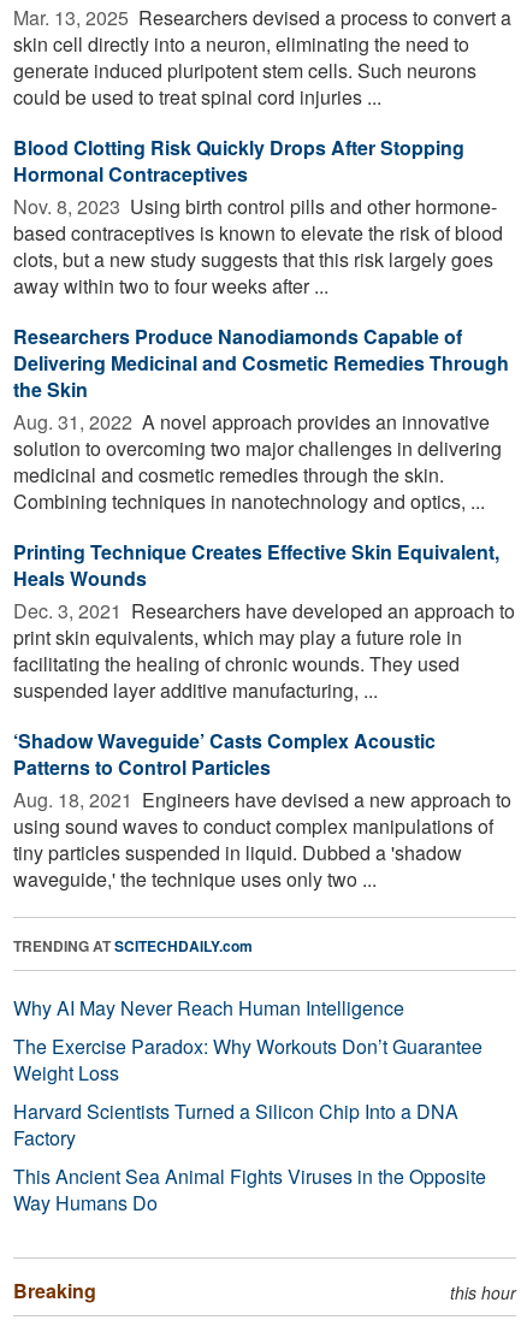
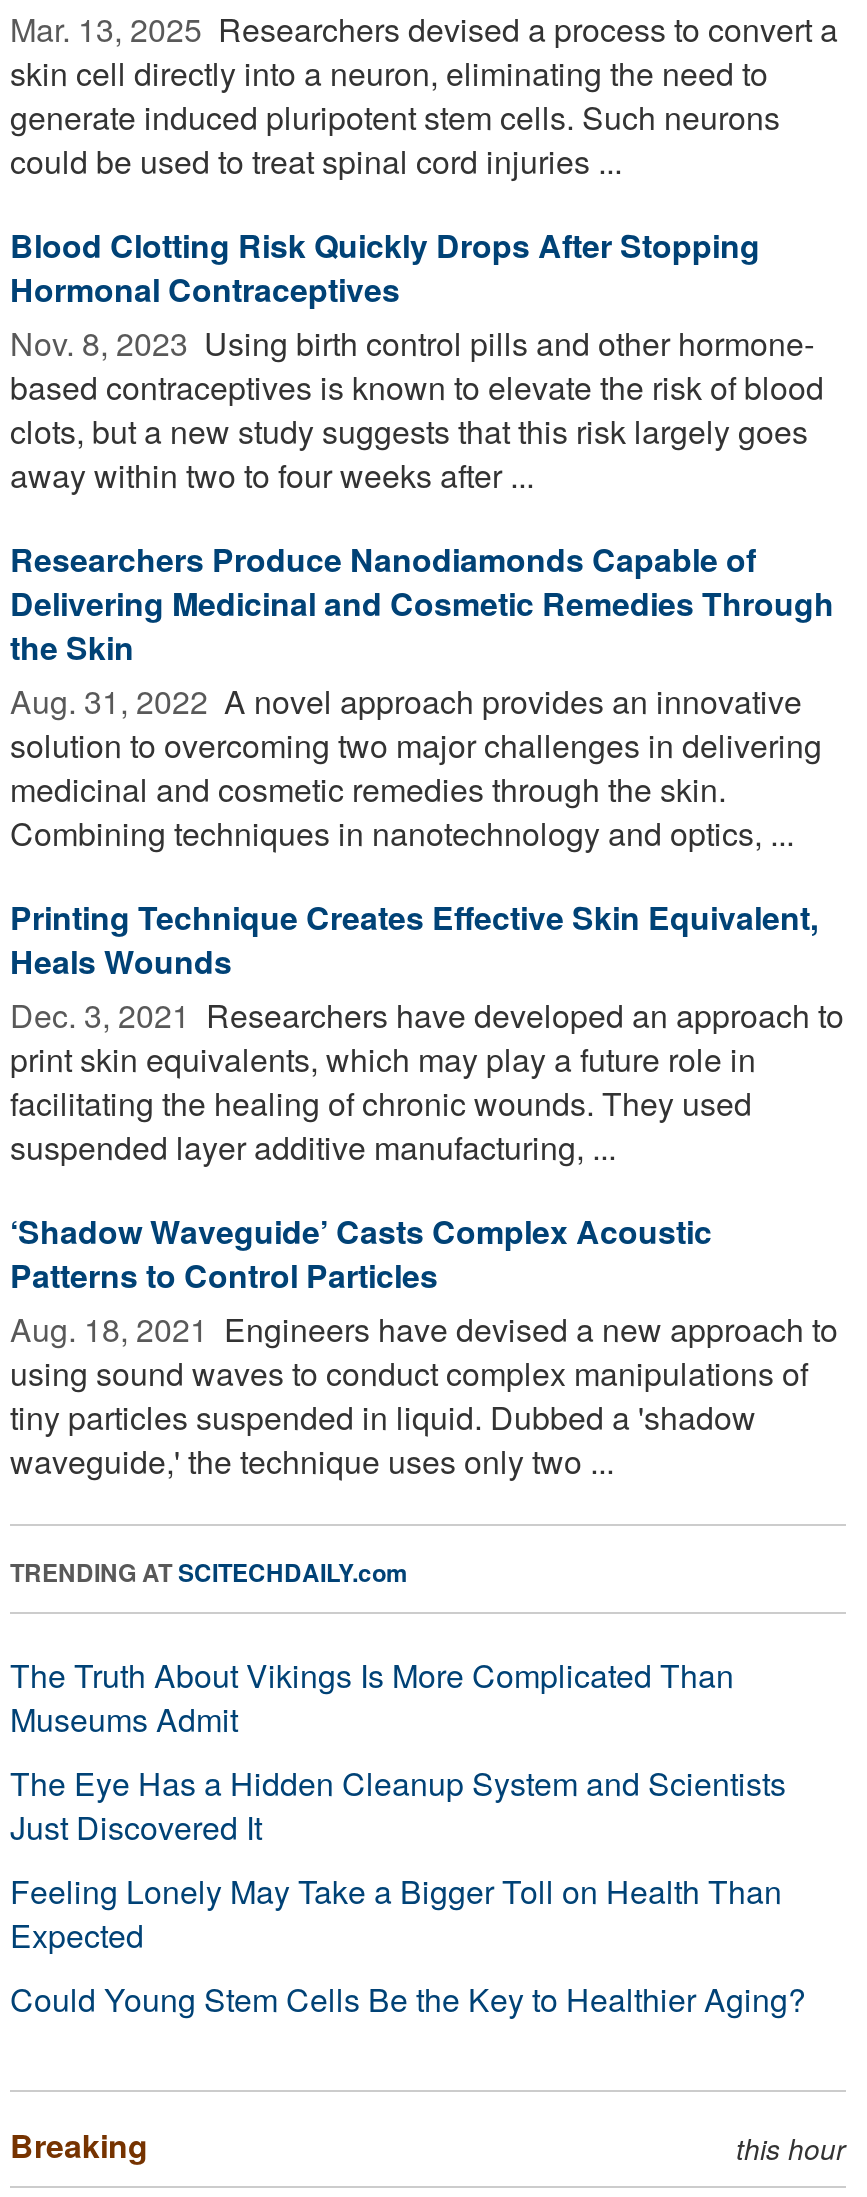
- Why AI May Never Reach Human Intelligence
- The Exercise Paradox: Why Workouts Don’t Guarantee
- Weight Loss
- Harvard Scientists Turned a Silicon Chip Into a DNA
- Factory
- This Ancient Sea Animal Fights Viruses in the Opposite
- Way Humans Do
+ The Truth About Vikings Is More Complicated Than
+ Museums Admit
+ The Eye Has a Hidden Cleanup System and Scientists
+ Just Discovered It
+ Feeling Lonely May Take a Bigger Toll on Health Than
+ Expected
+ Could Young Stem Cells Be the Key to Healthier Aging?
